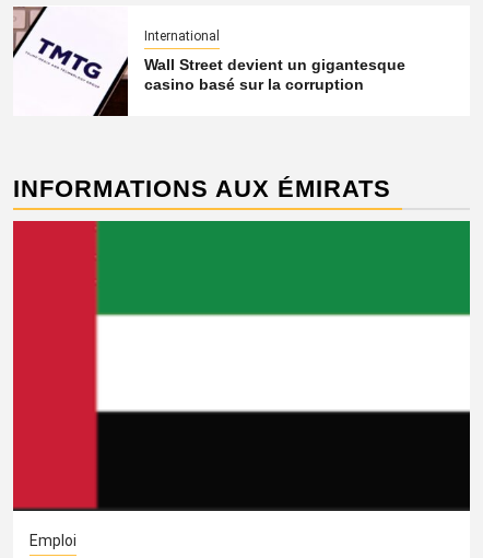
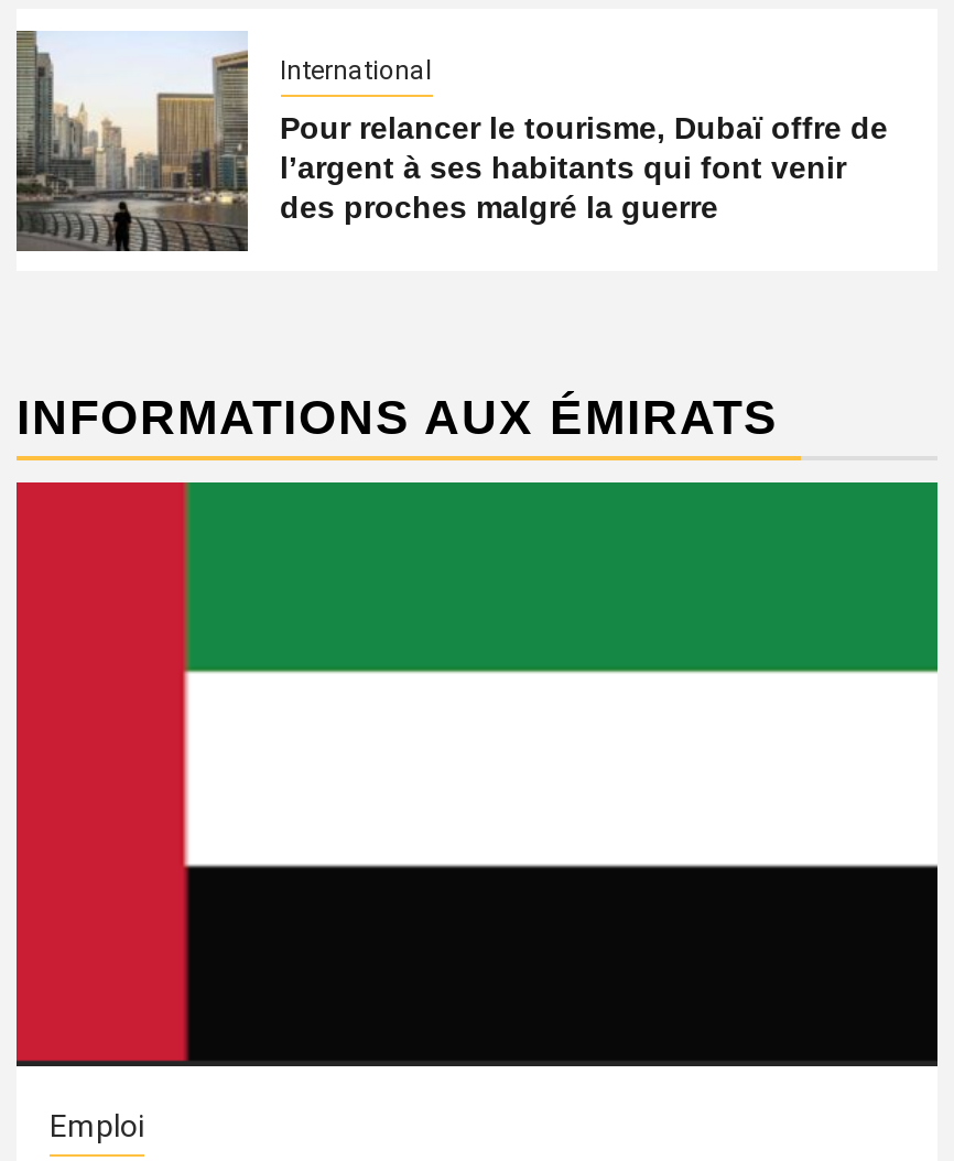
- [image]
- Wall Street devient un gigantesque
- casino basé sur la corruption
+ [image]
+ Pour relancer le tourisme, Dubaï offre de
+ l’argent à ses habitants qui font venir
+ des proches malgré la guerre
